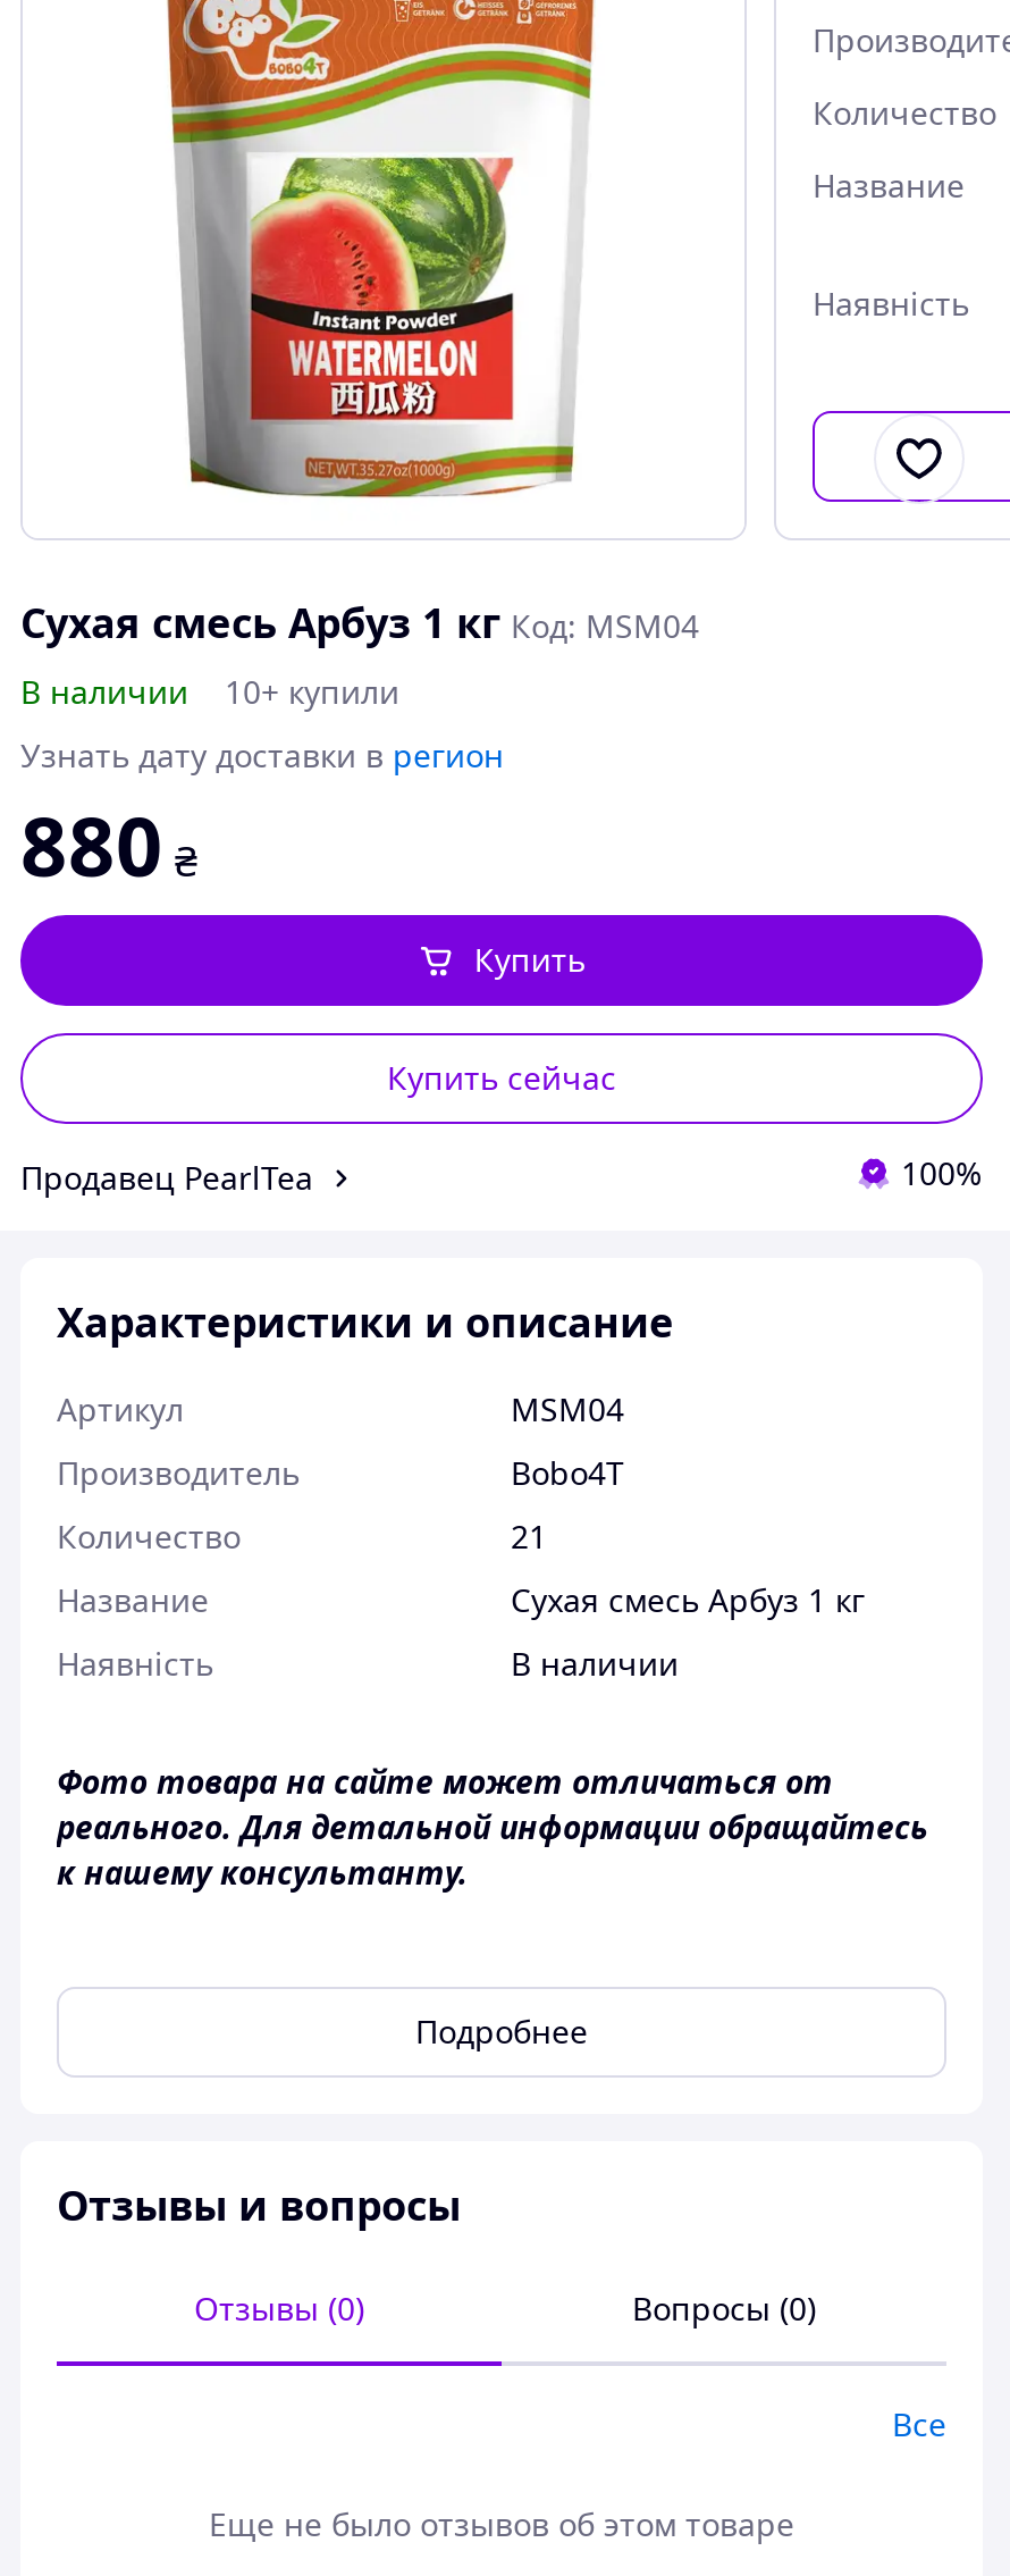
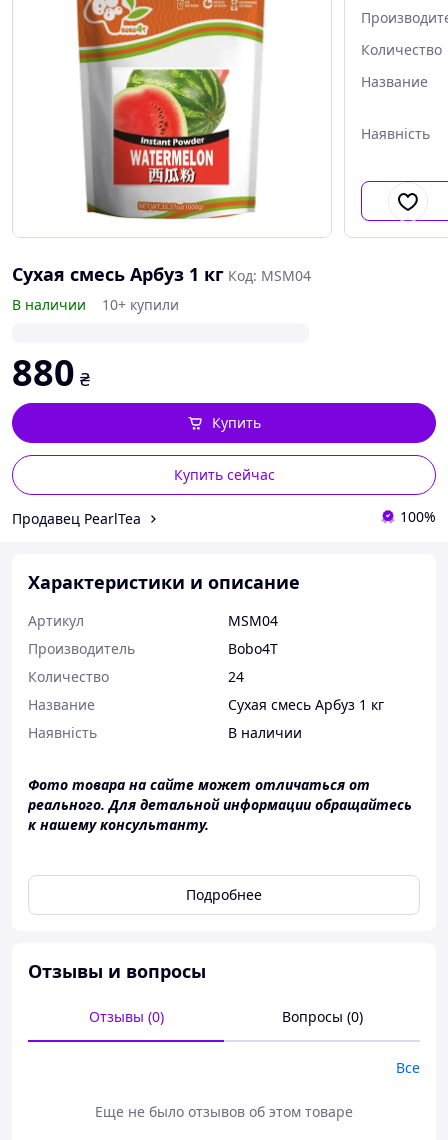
- Узнать дату доставки в регион

- 21
+ 24
